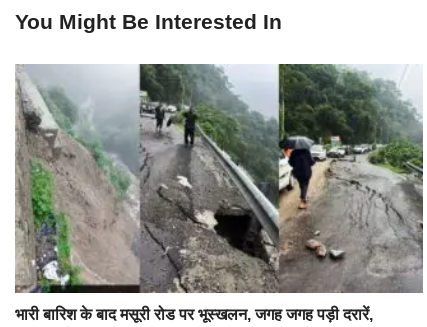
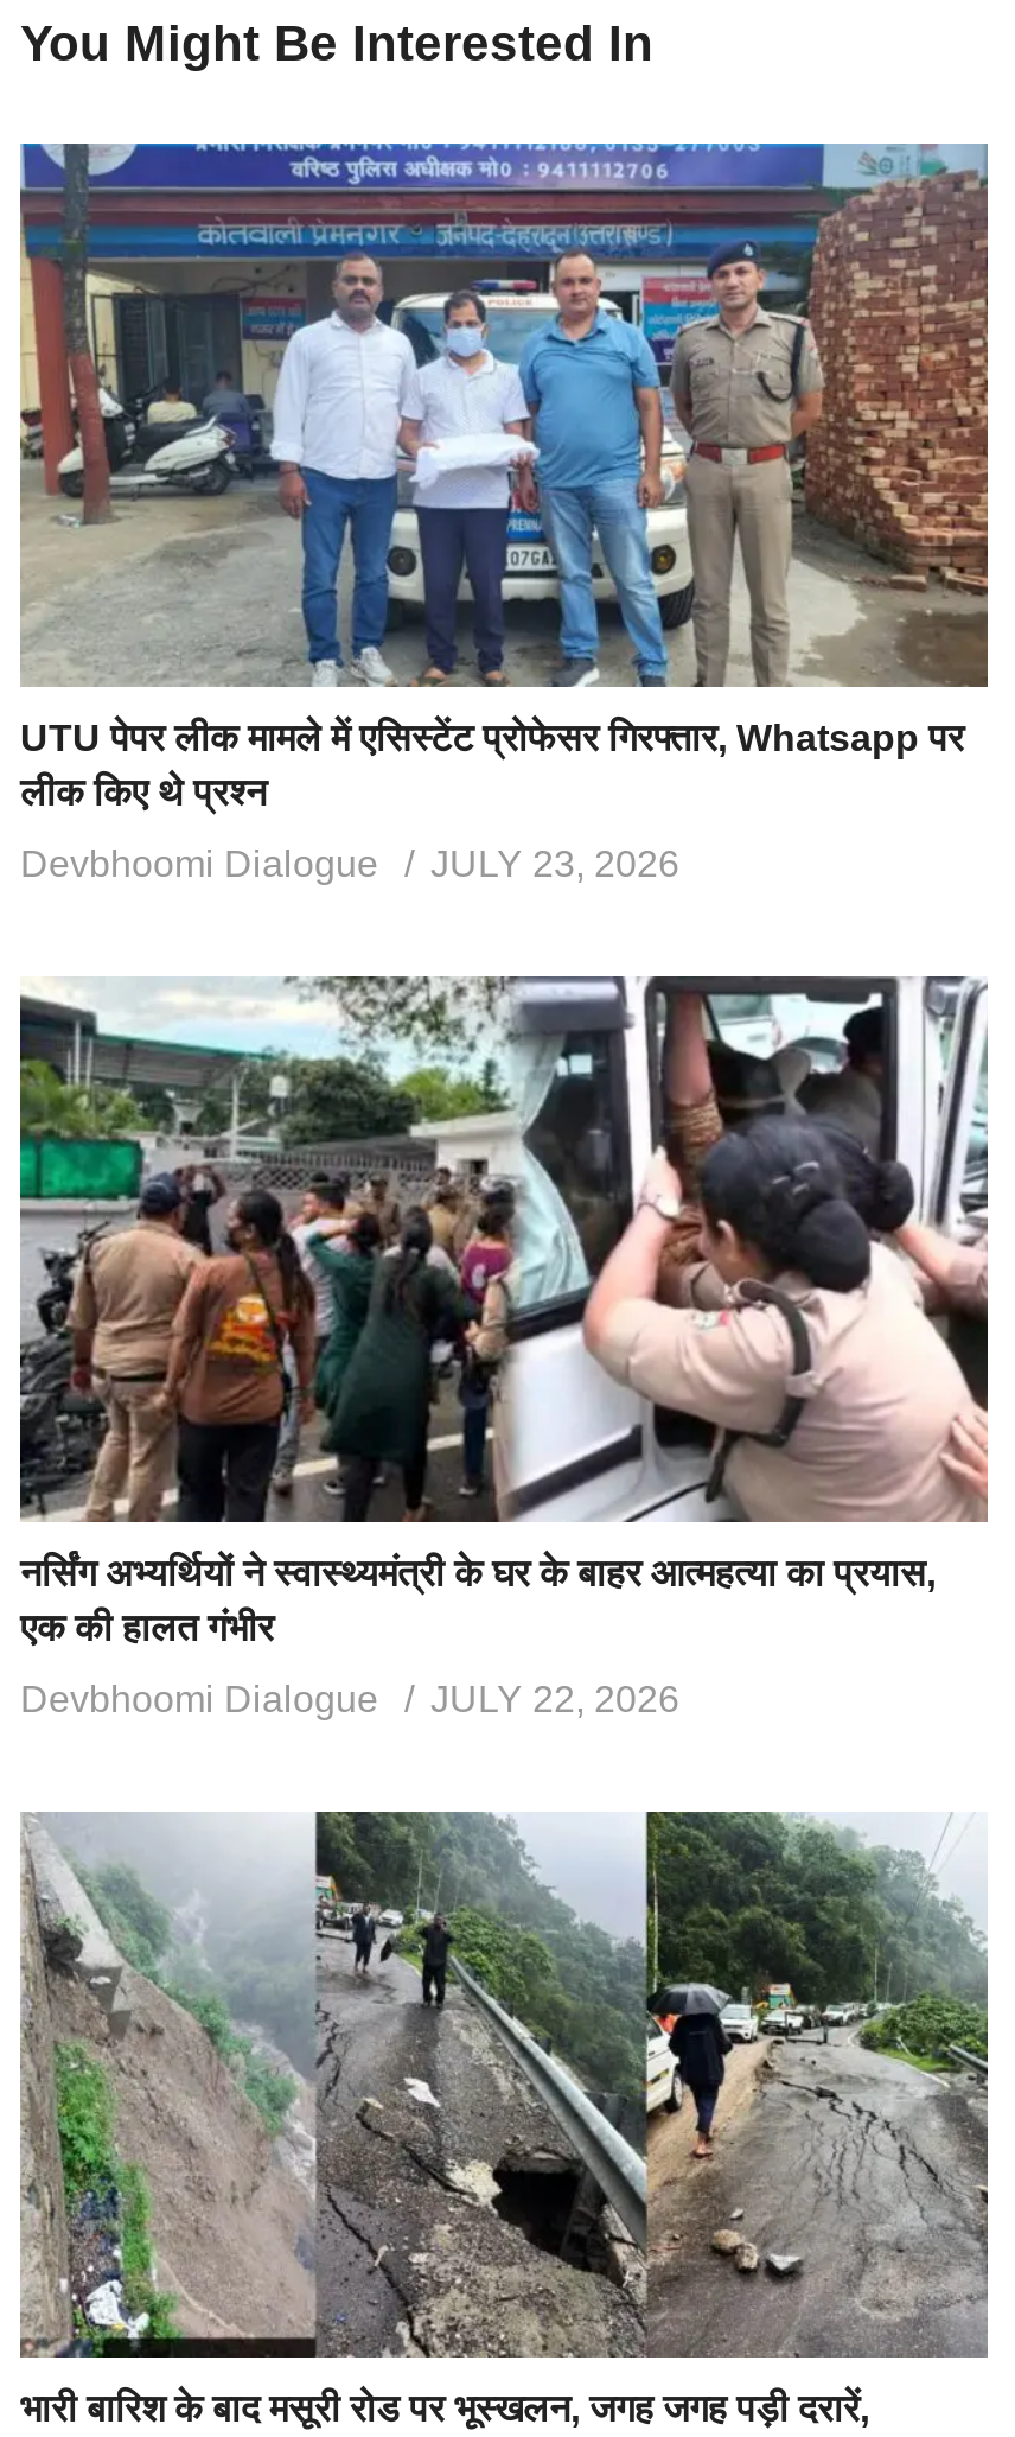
+ [image]
+ नर्सिंग अभ्यर्थियों ने स्वास्थ्यमंत्री के घर के बाहर आत्महत्या का प्रयास,
+ एक की हालत गंभीर
+ Devbhoomi Dialogue
+ JULY 22, 2026

+ [image]
+ UTU पेपर लीक मामले में एसिस्टेंट प्रोफेसर गिरफ्तार, Whatsapp पर
+ लीक किए थे प्रश्न
+ Devbhoomi Dialogue
+ JULY 23, 2026
